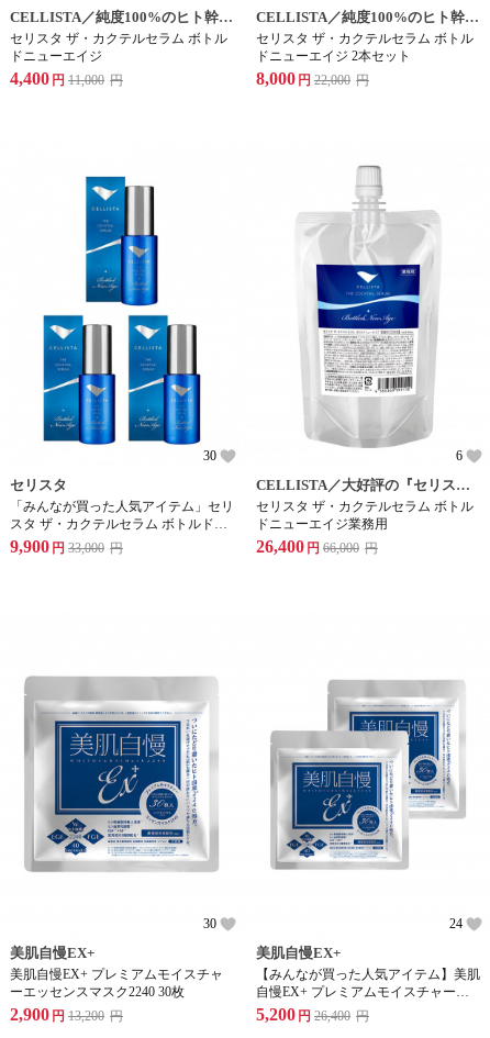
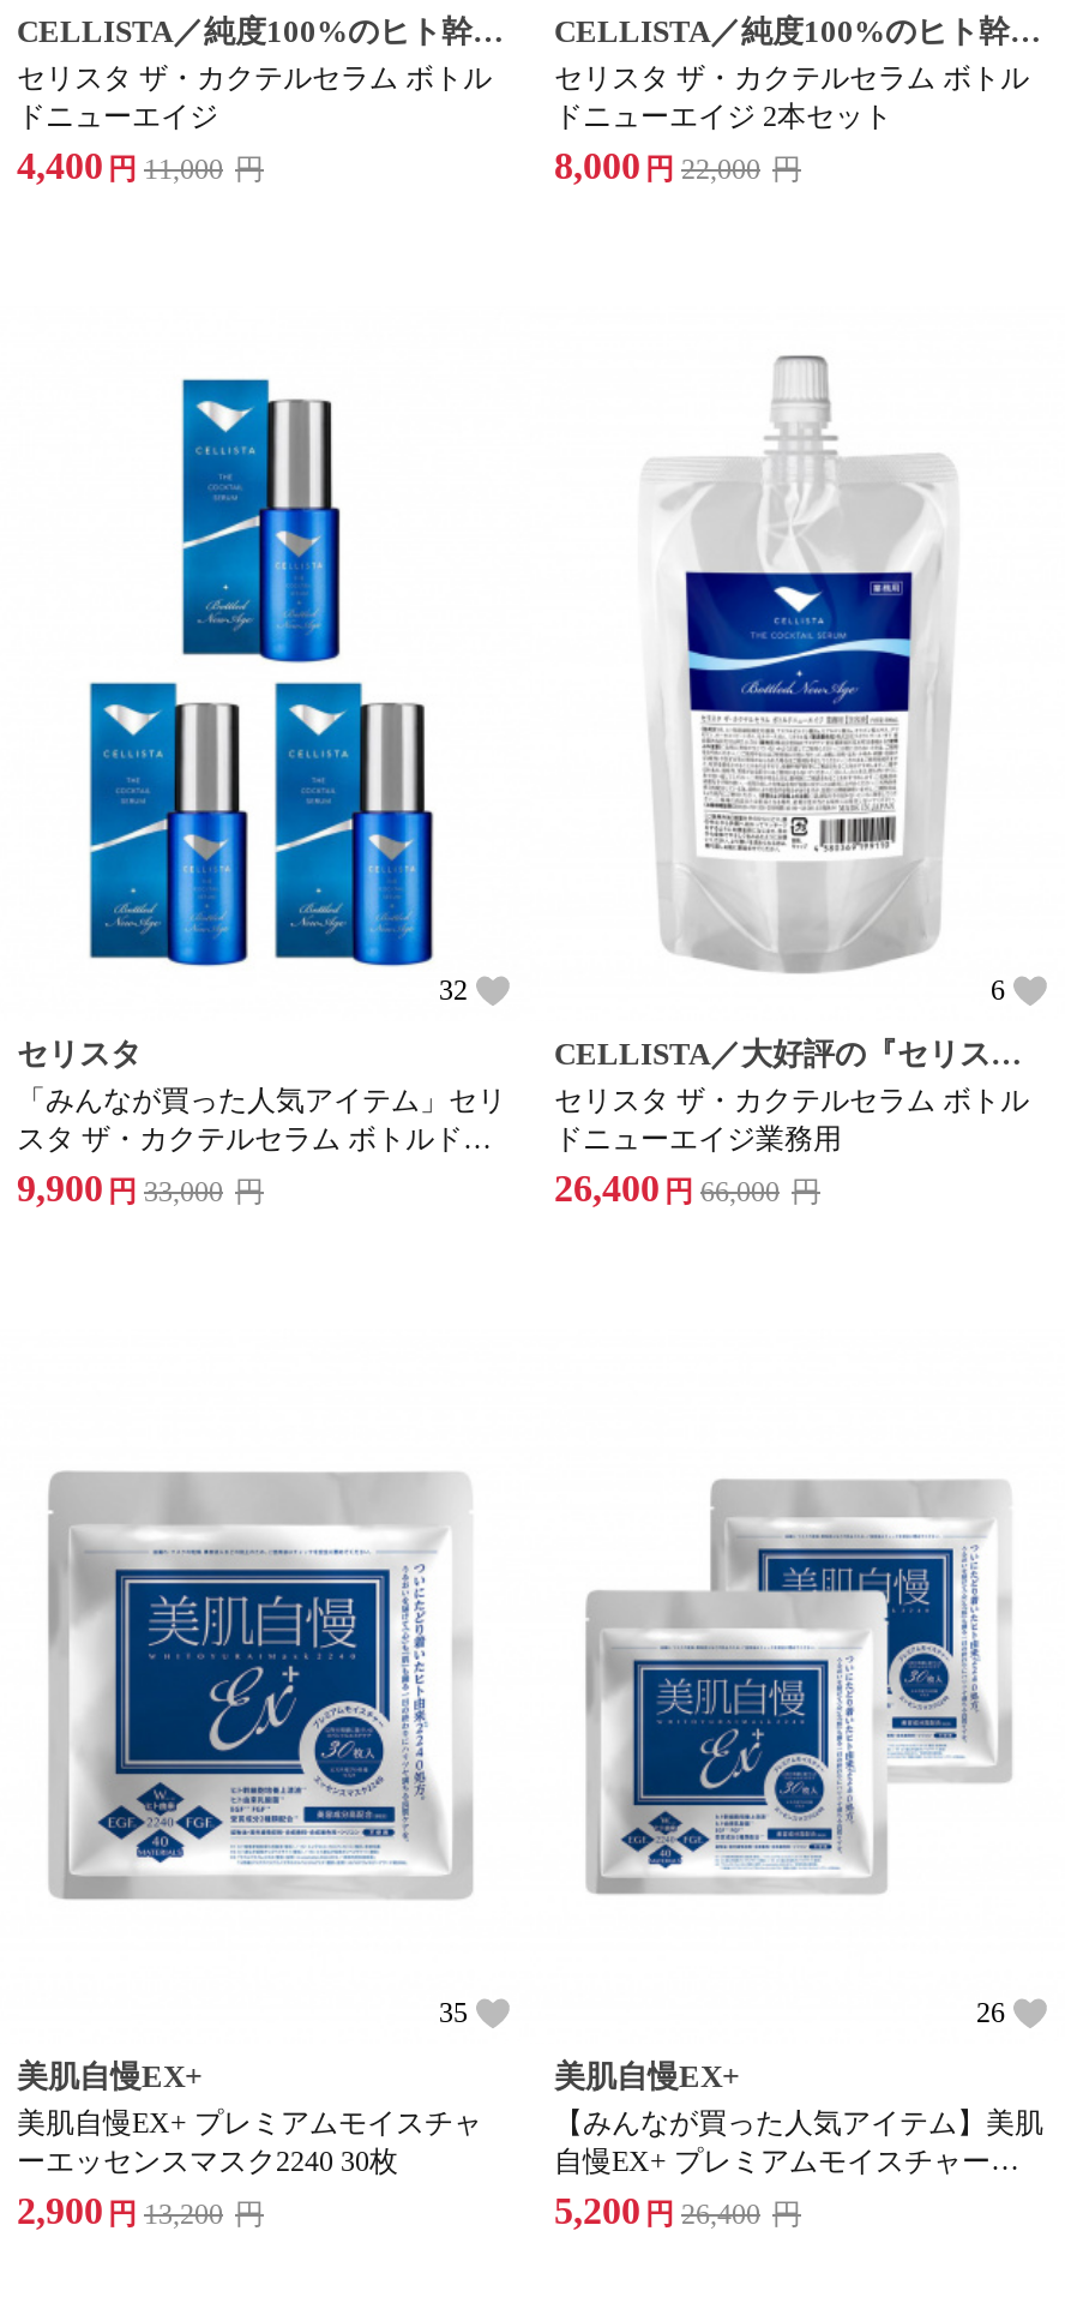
- 30
+ 32

- 30
+ 35

- 24
+ 26
